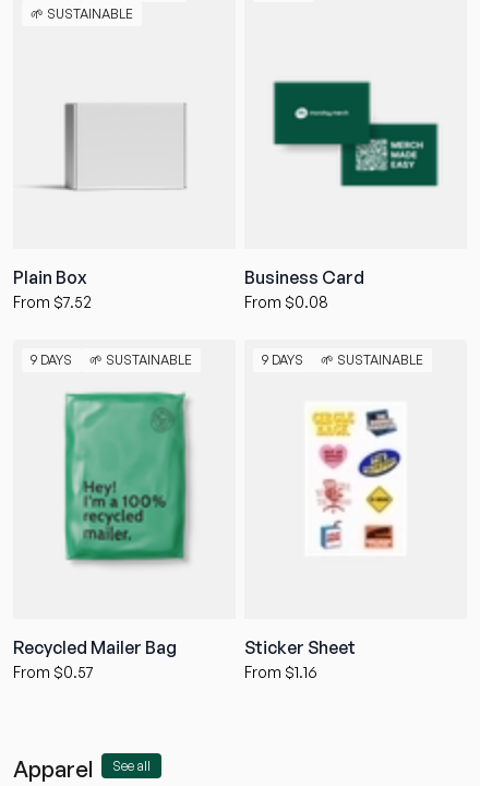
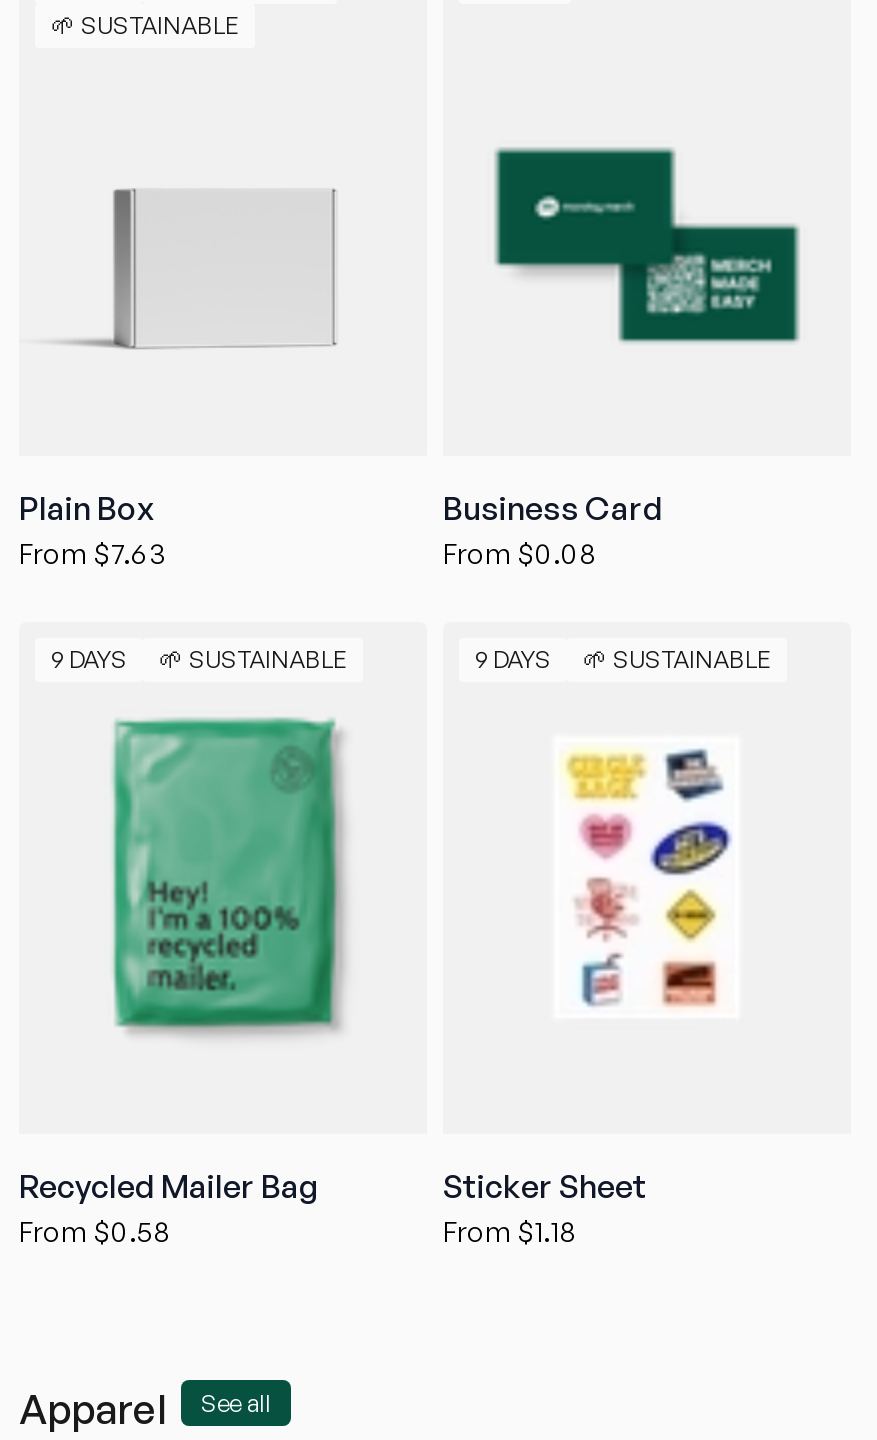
- From $7.52
+ From $7.63

- From $0.57
+ From $0.58

- From $1.16
+ From $1.18
